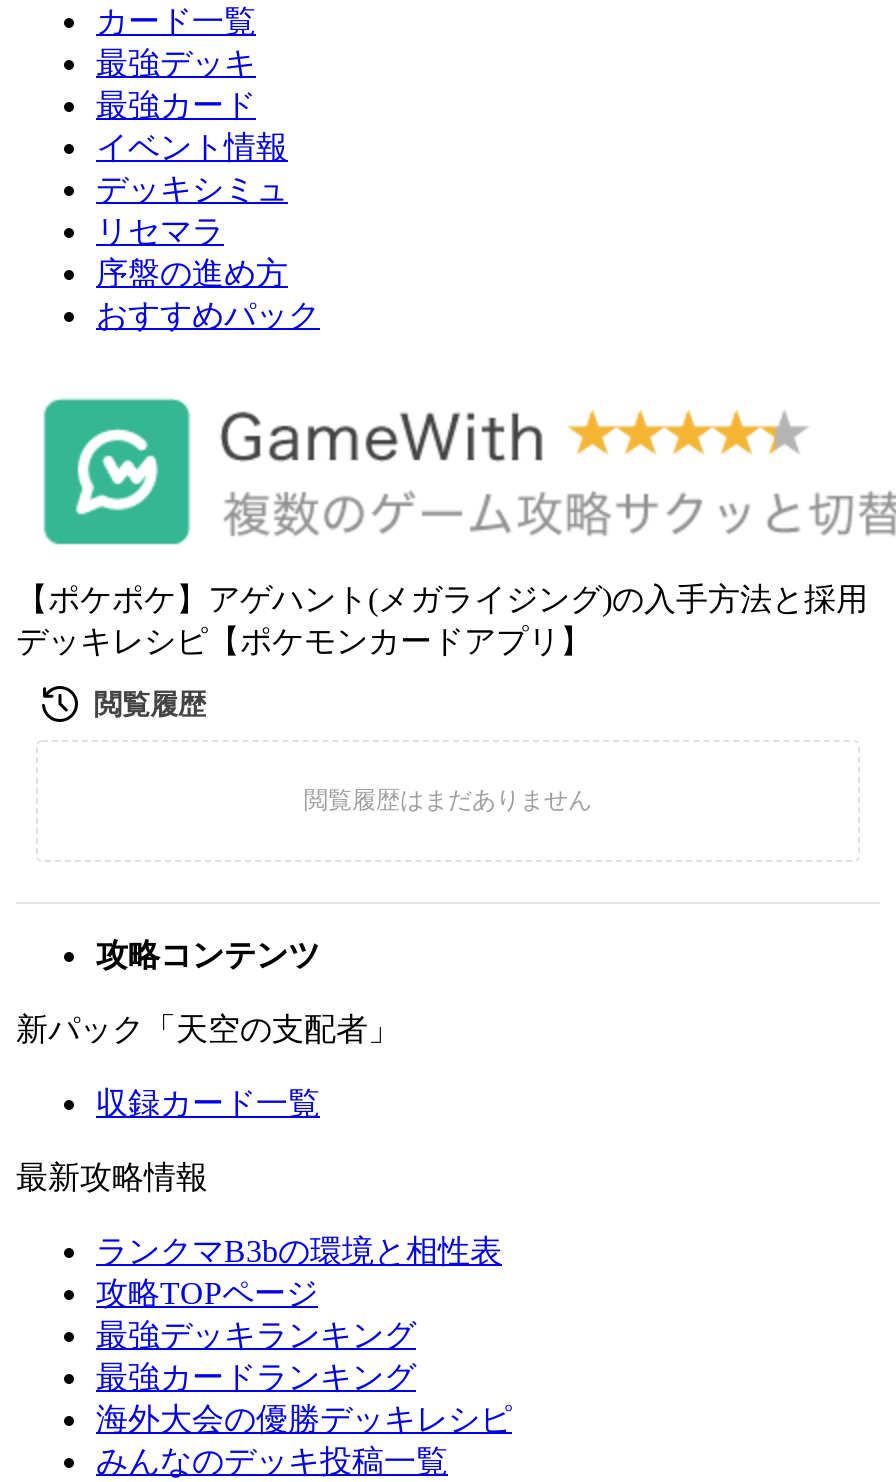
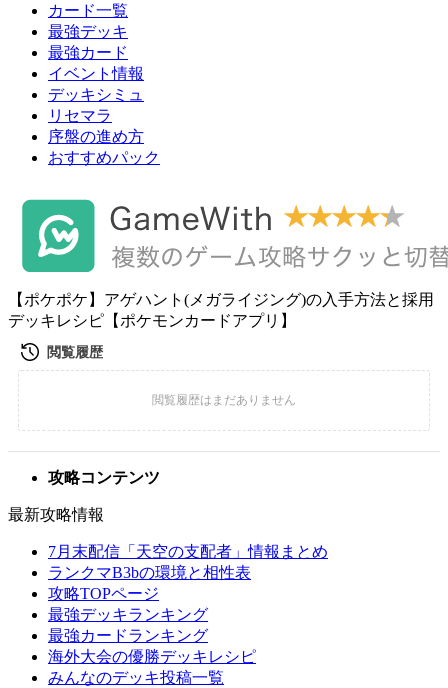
- 新パック「天空の支配者」
- 収録カード一覧

moved up: 最新攻略情報

+ 7月末配信「天空の支配者」情報まとめ
